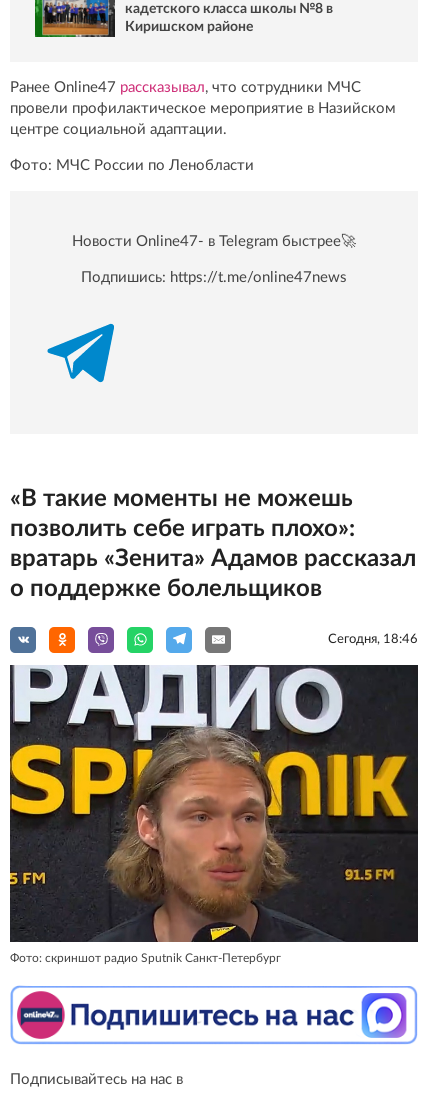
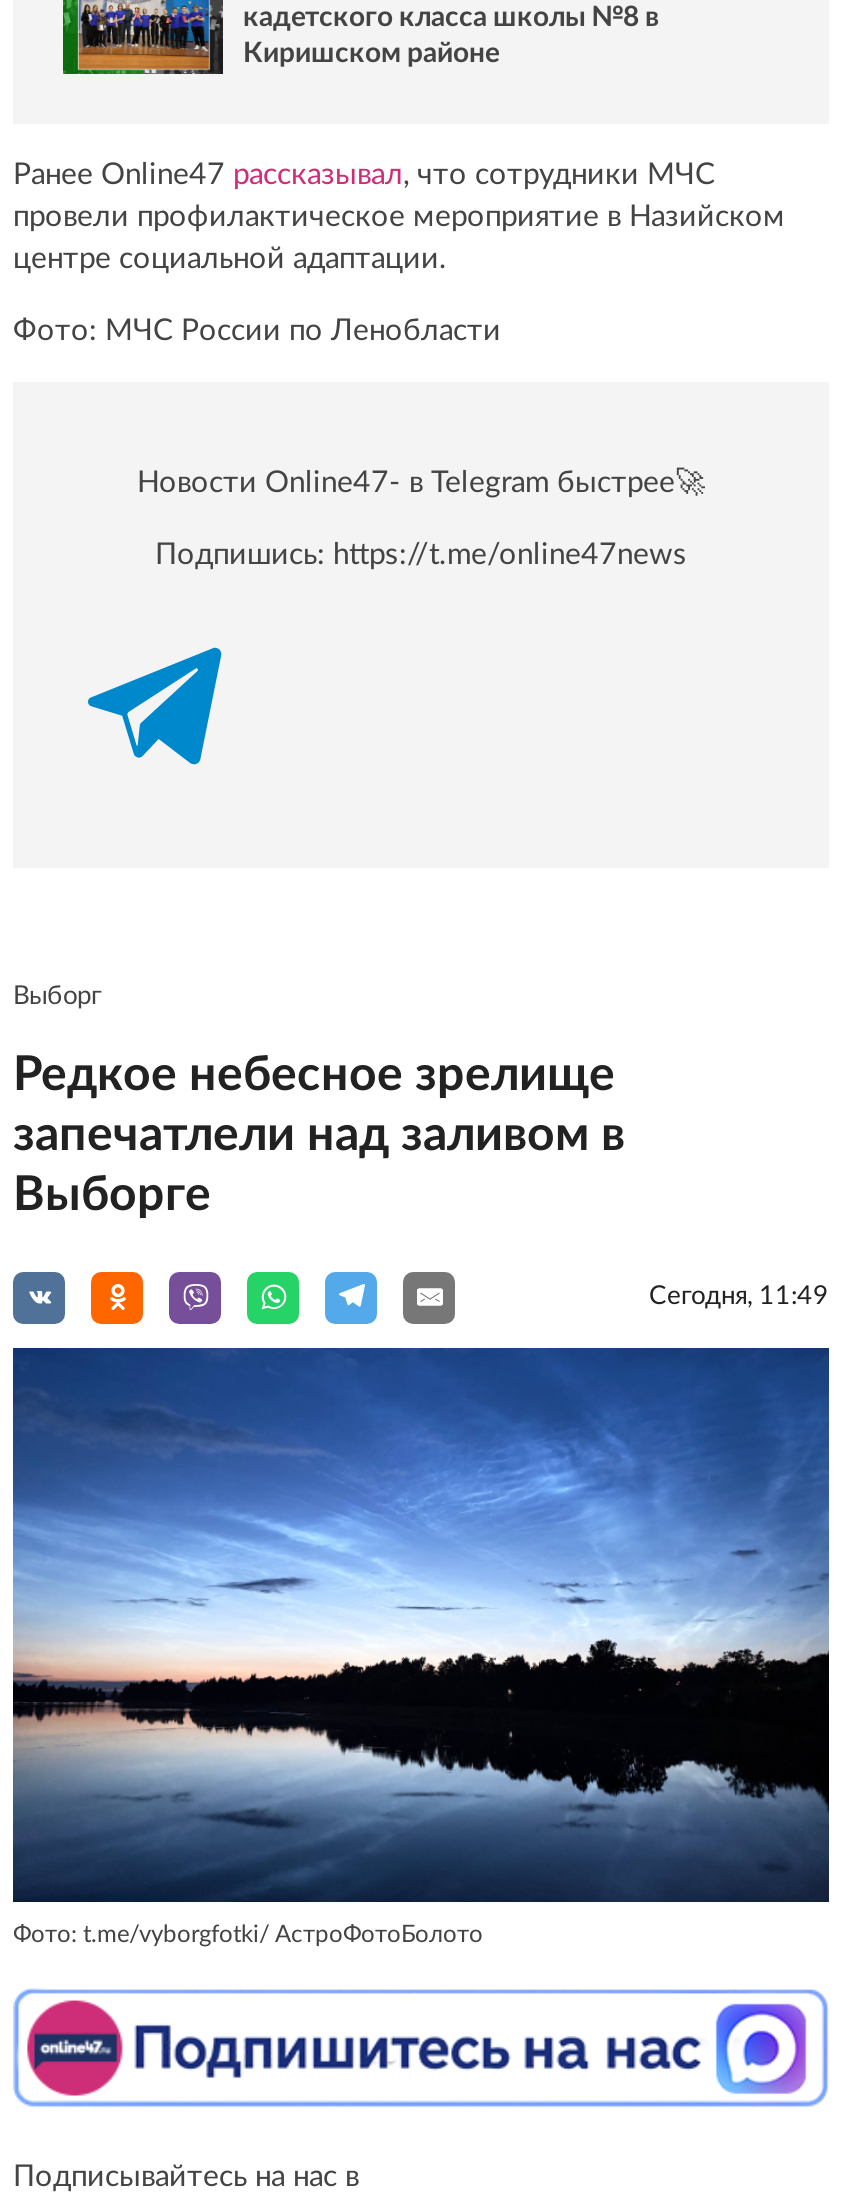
- «В такие моменты не можешь
- позволить себе играть плохо»:
- вратарь «Зенита» Адамов рассказал
- о поддержке болельщиков
- Сегодня, 18:46
+ Выборг
+ Редкое небесное зрелище
+ запечатлели над заливом в
+ Выборге
+ Сегодня, 11:49

- [image]
- Фото: скриншот радио Sputnik Санкт-Петербург
+ [image]
+ Фото: t.me/vyborgfotki/ АстроФотоБолото
